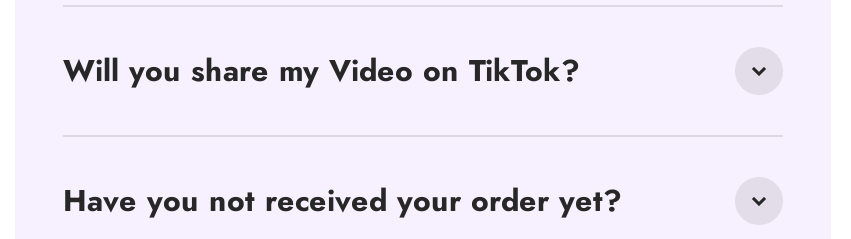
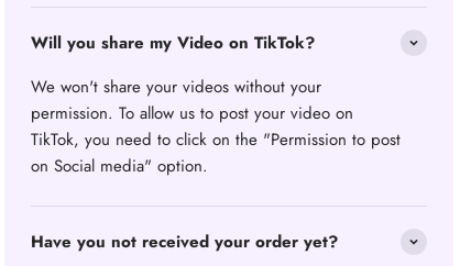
+ We won't share your videos without your
+ permission. To allow us to post your video on
+ TikTok, you need to click on the "Permission to post
+ on Social media" option.
